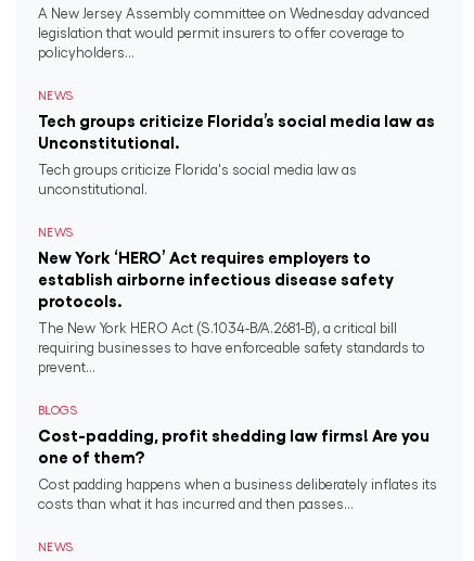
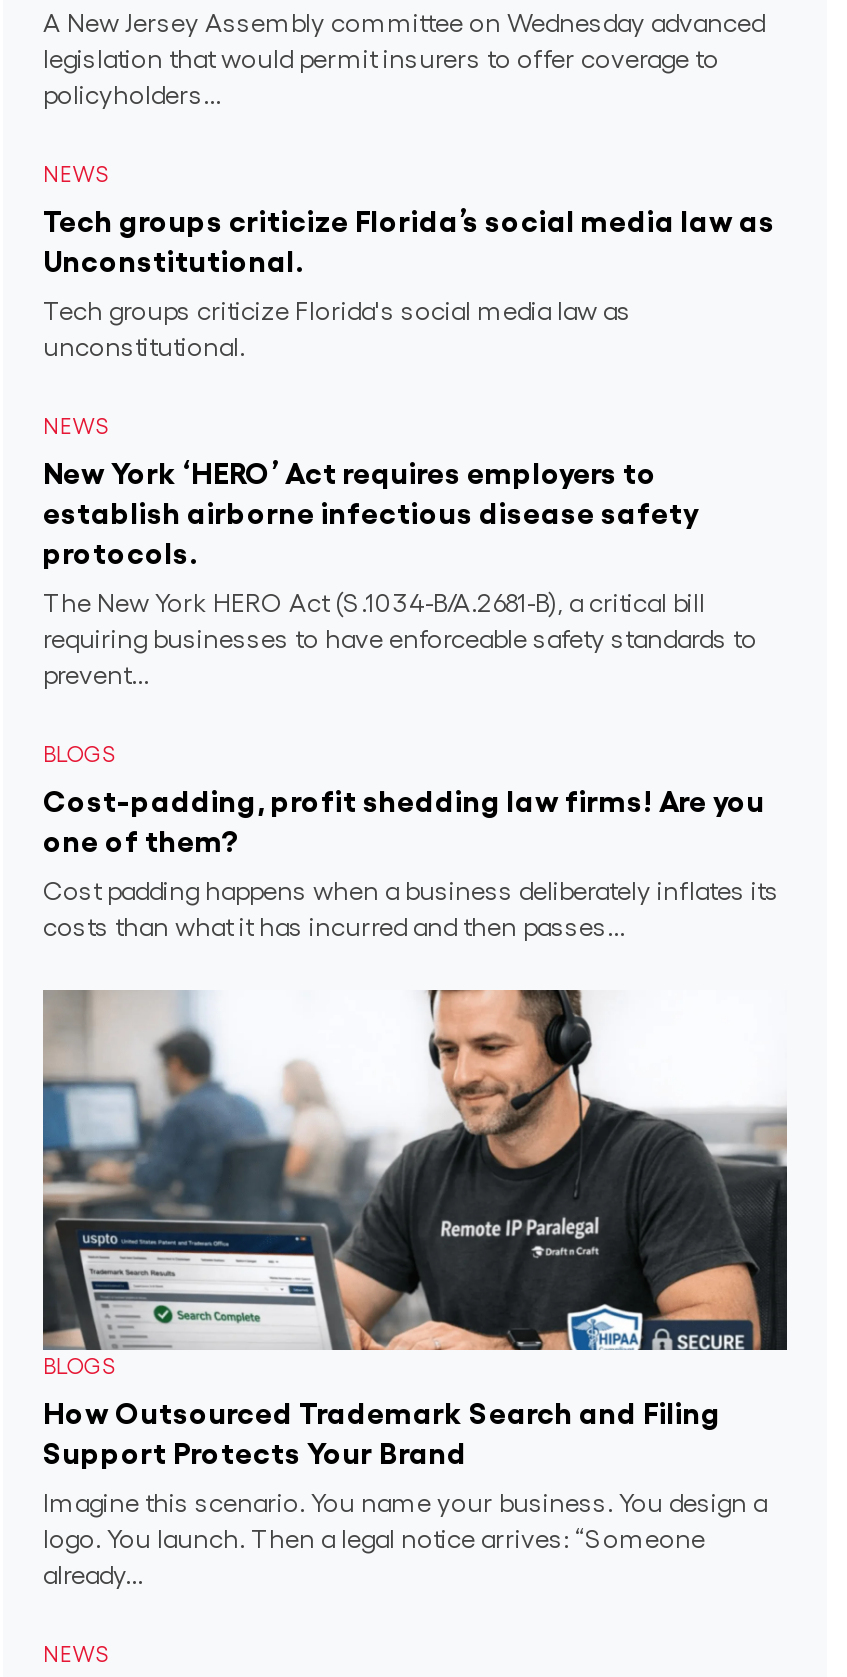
+ [image]
+ BLOGS
+ How Outsourced Trademark Search and Filing
+ Support Protects Your Brand
+ Imagine this scenario. You name your business. You design a
+ logo. You launch. Then a legal notice arrives: “Someone
+ already...
